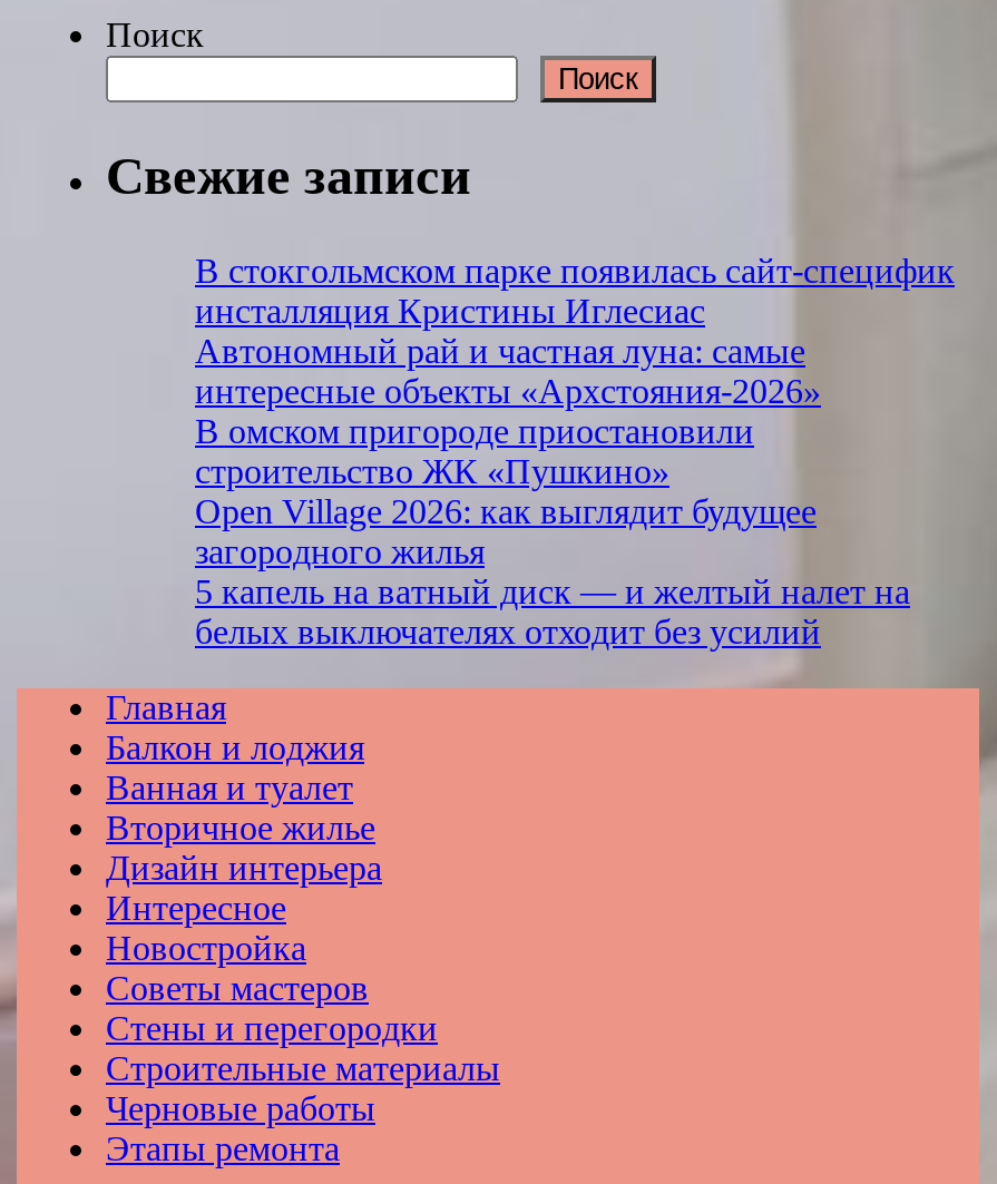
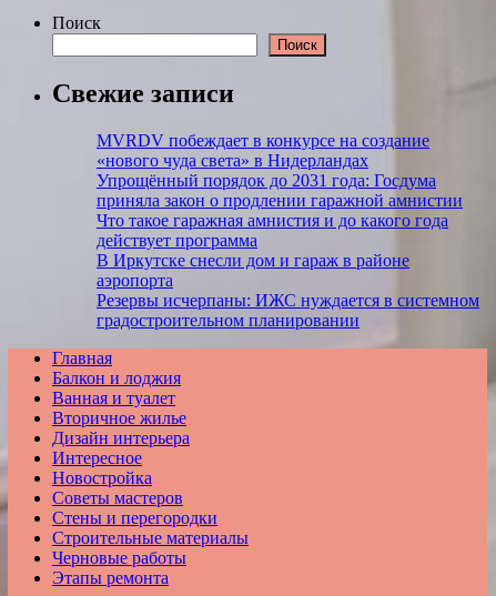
- В стокгольмском парке появилась сайт-специфик
- инсталляция Кристины Иглесиас
- Автономный рай и частная луна: самые
- интересные объекты «Архстояния-2026»
- В омском пригороде приостановили
- строительство ЖК «Пушкино»
- Open Village 2026: как выглядит будущее
- загородного жилья
- 5 капель на ватный диск — и желтый налет на
- белых выключателях отходит без усилий
+ MVRDV побеждает в конкурсе на создание
+ «нового чуда света» в Нидерландах
+ Упрощённый порядок до 2031 года: Госдума
+ приняла закон о продлении гаражной амнистии
+ Что такое гаражная амнистия и до какого года
+ действует программа
+ В Иркутске снесли дом и гараж в районе
+ аэропорта
+ Резервы исчерпаны: ИЖС нуждается в системном
+ градостроительном планировании
